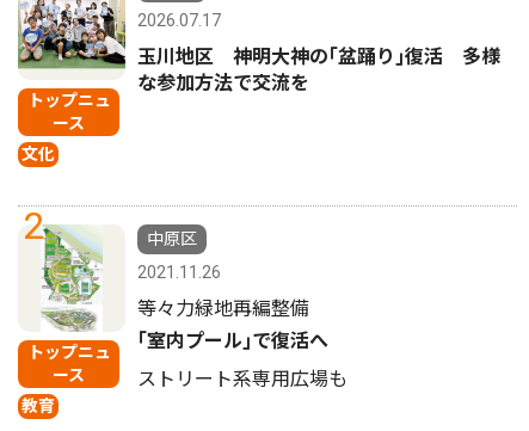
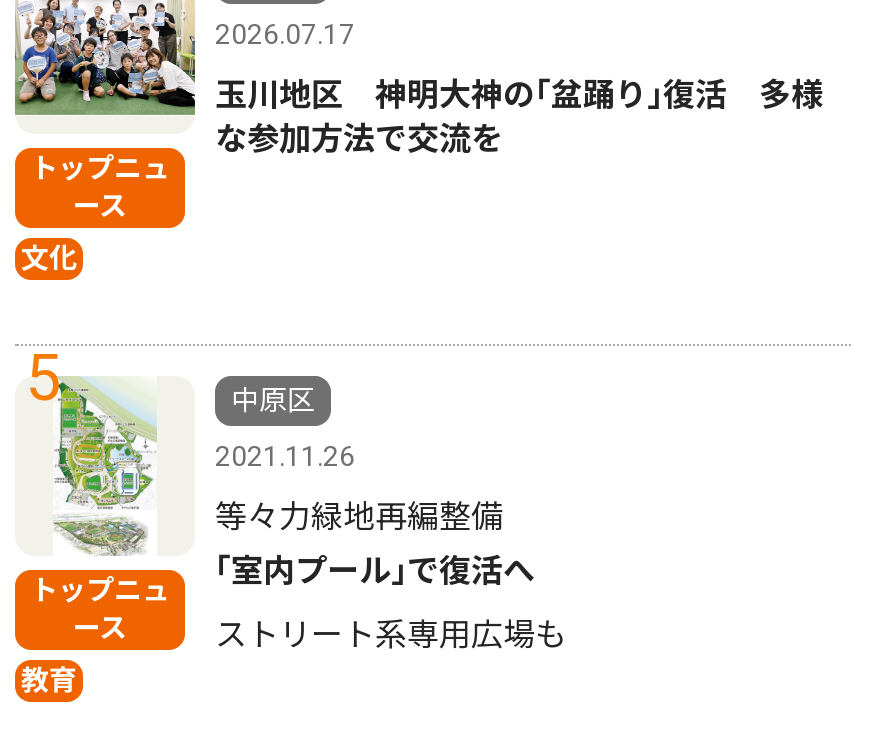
- 2
+ 5
